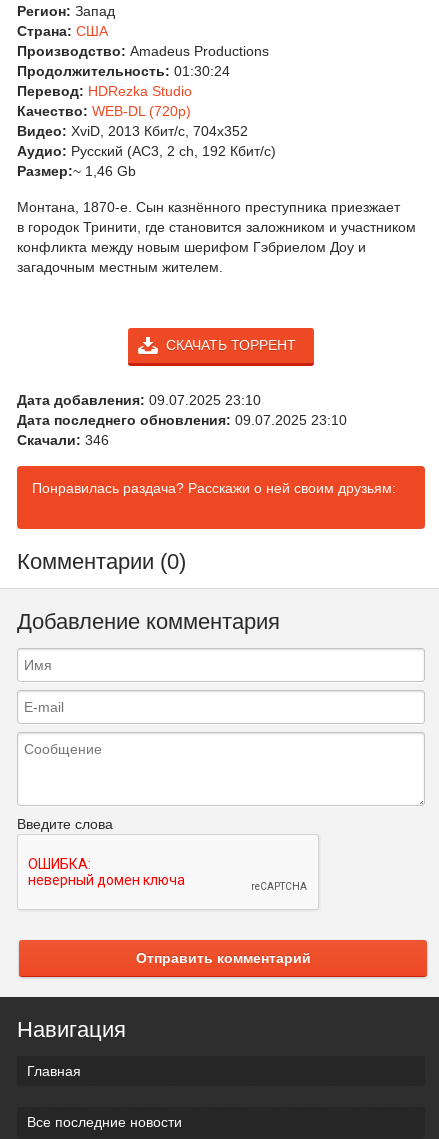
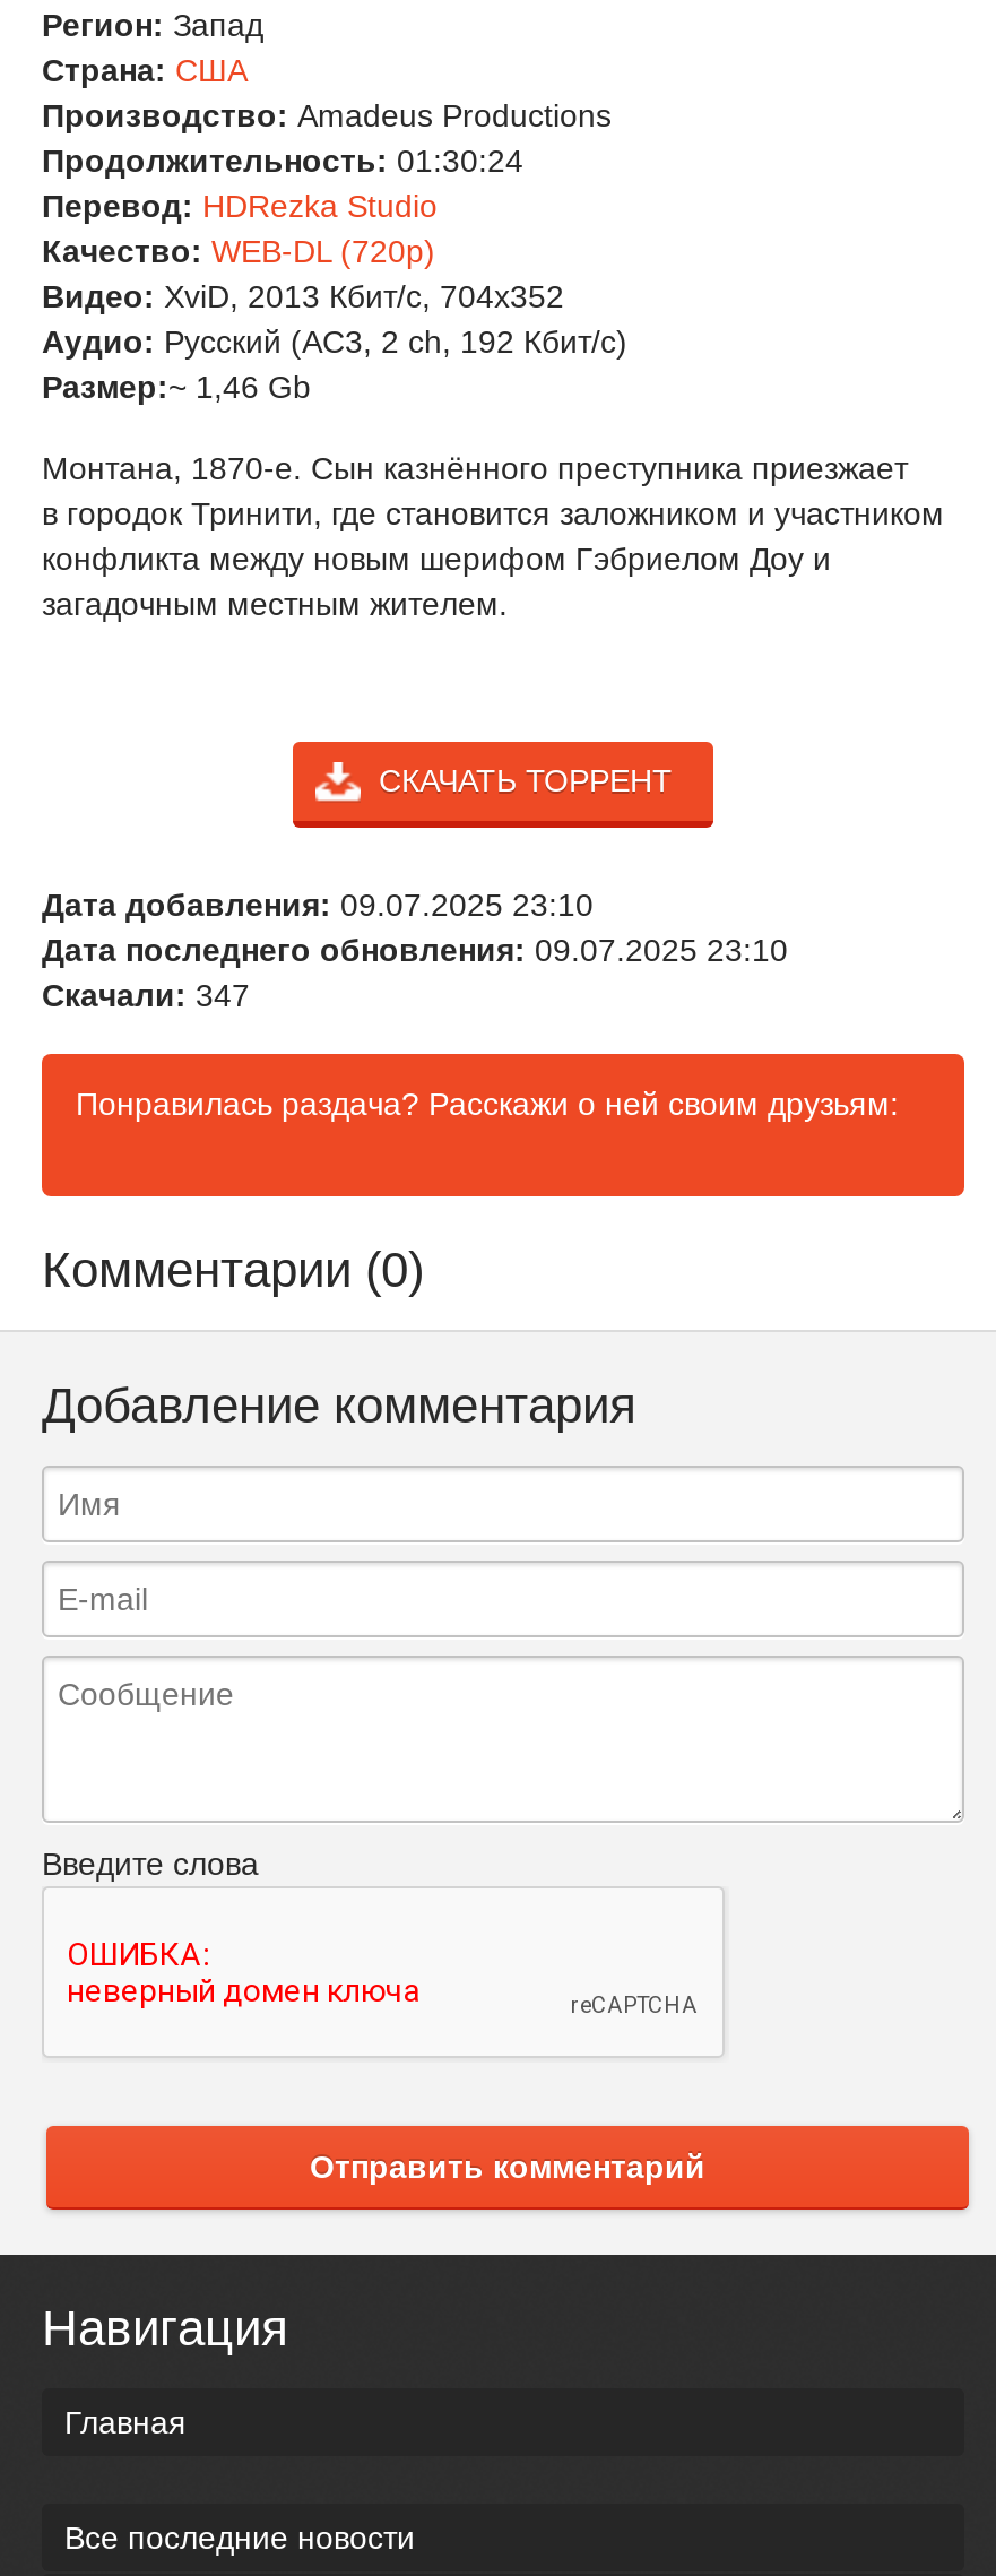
- Скачали: 346
+ Скачали: 347
